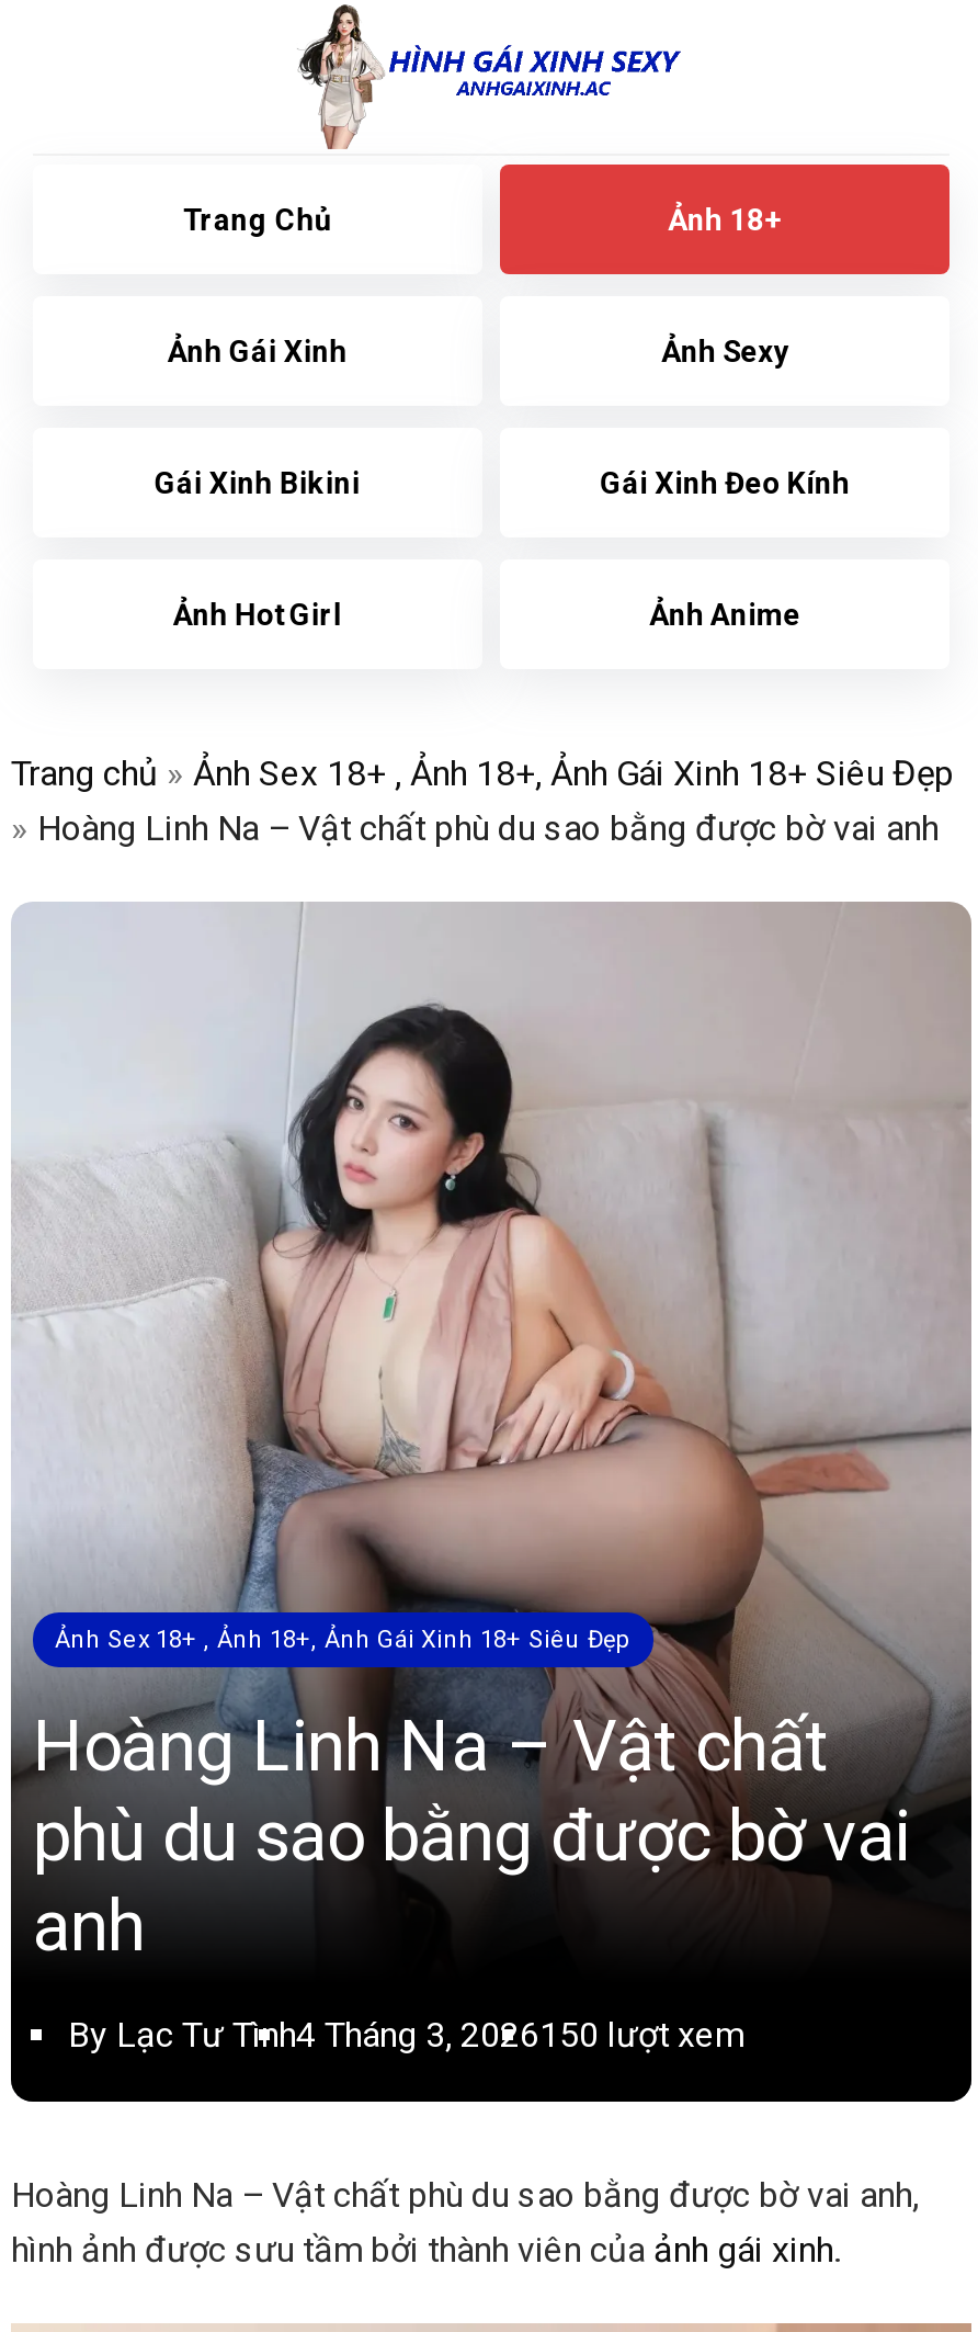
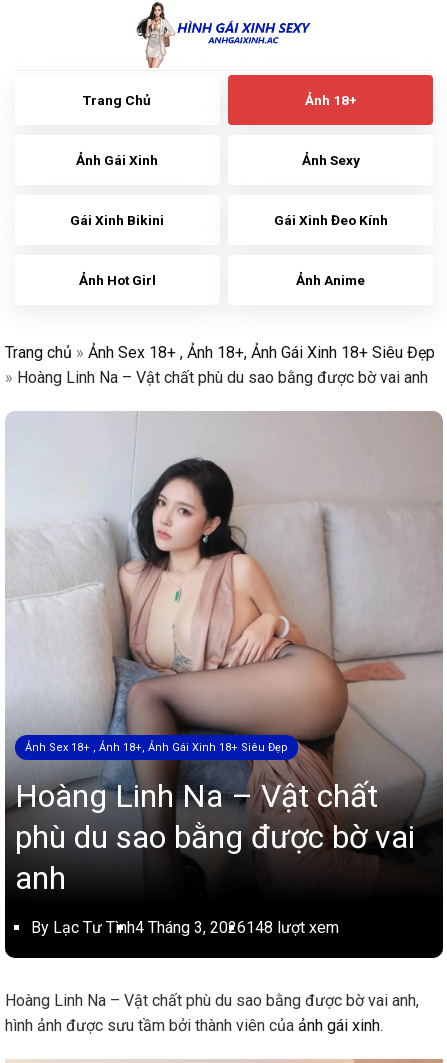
- By Lạc Tư Tình4 Tháng 3, 2026150 lượt xem
+ By Lạc Tư Tình4 Tháng 3, 2026148 lượt xem
